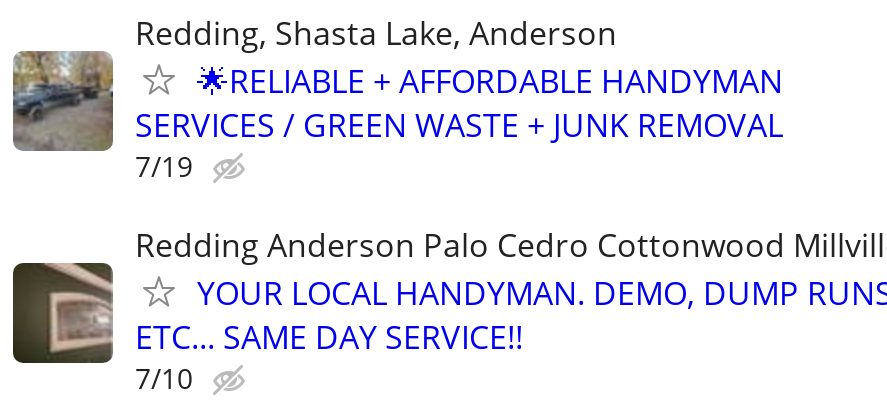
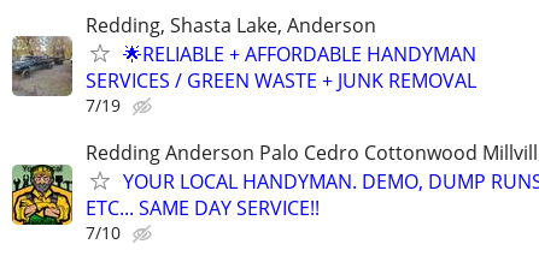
- [image]
+ [image]
